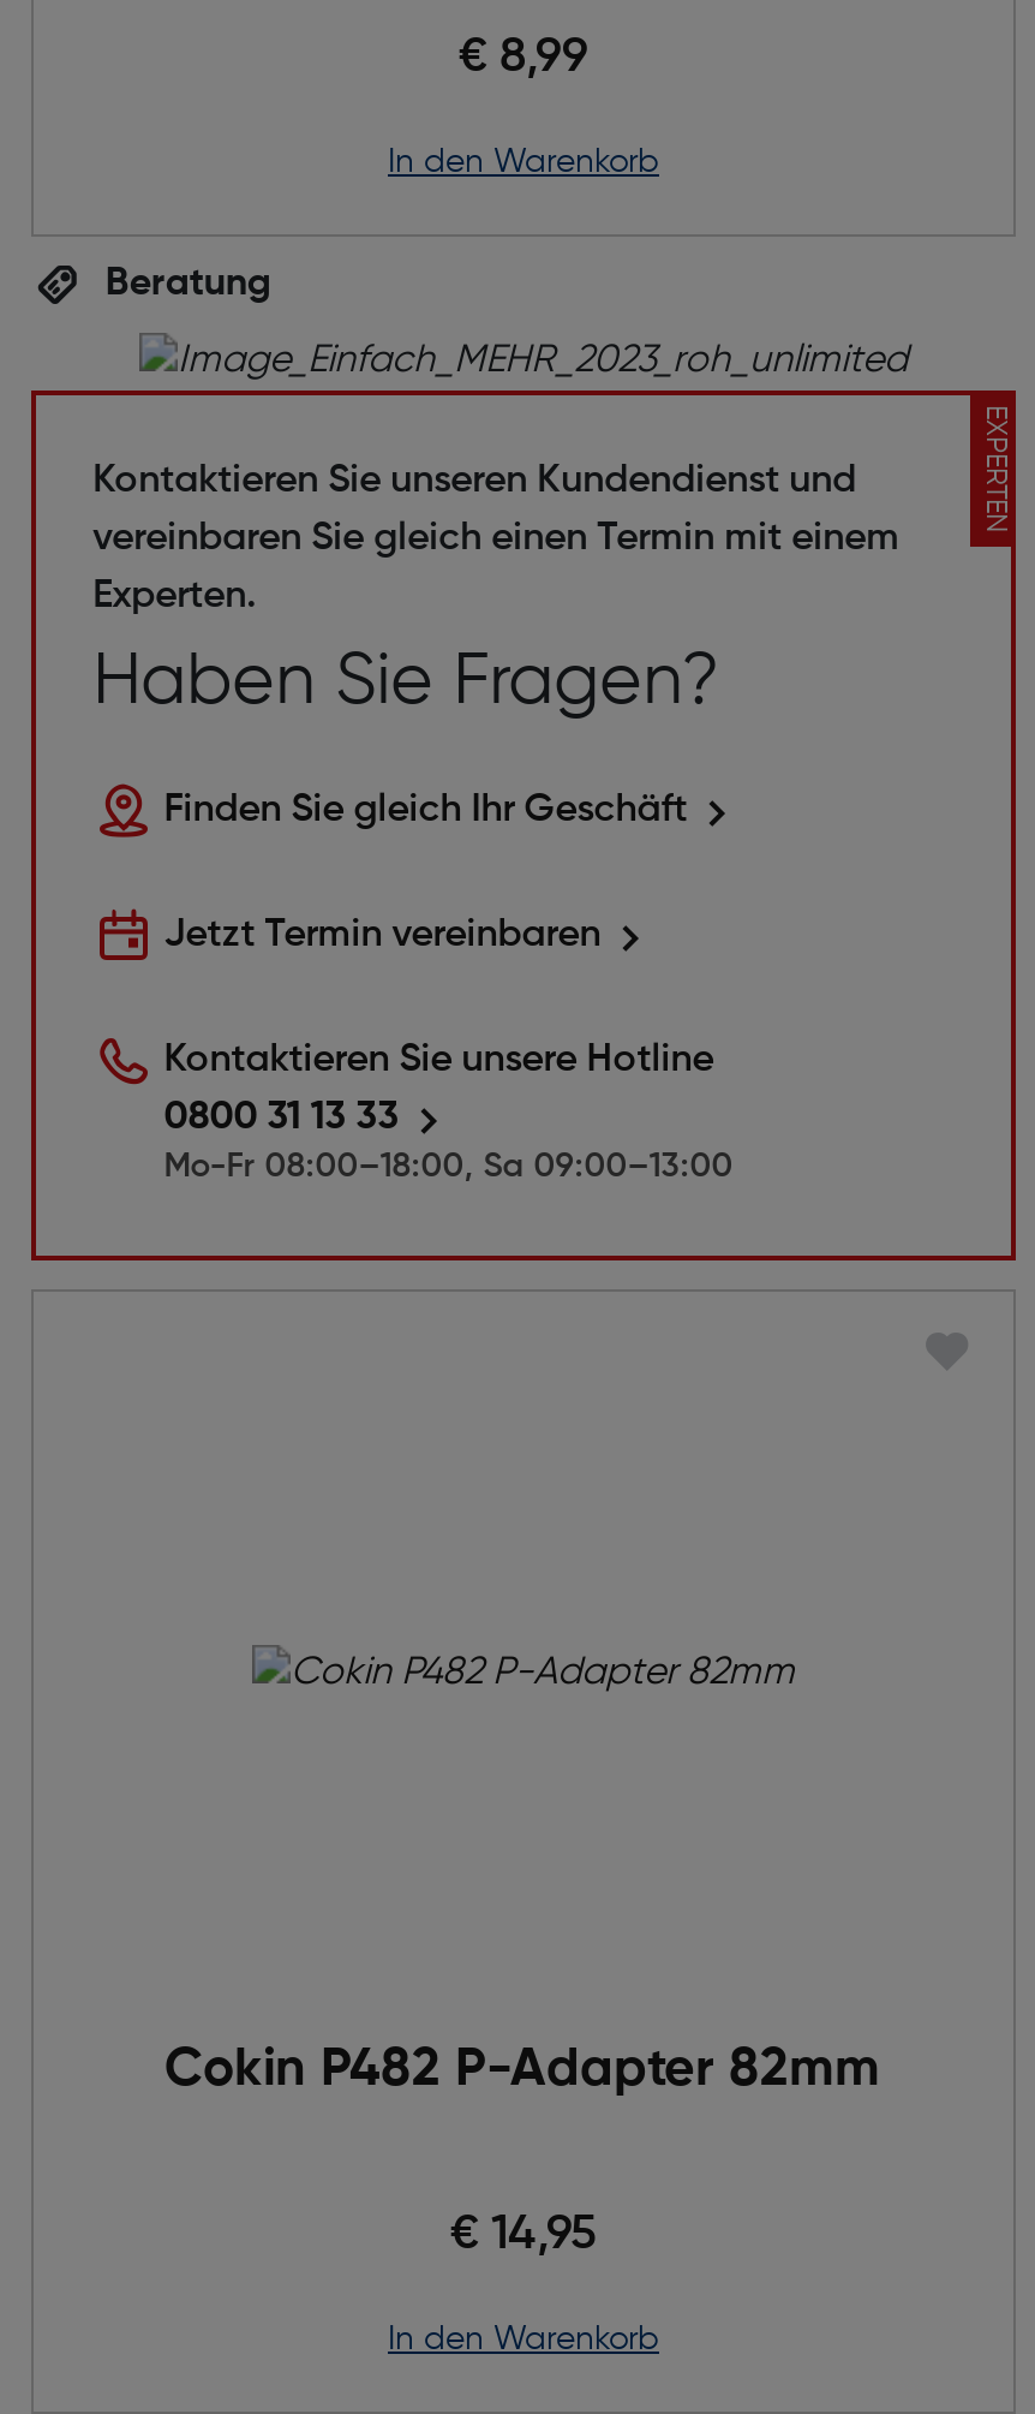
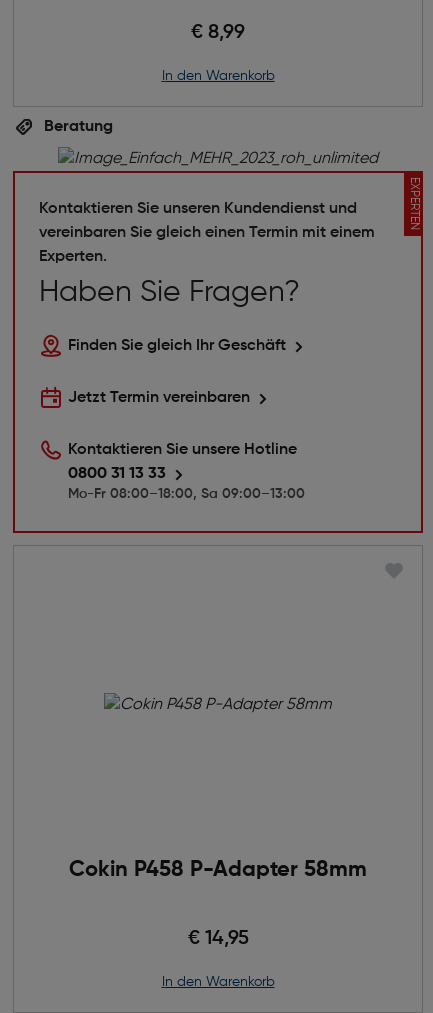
- Cokin P482 P-Adapter 82mm
+ Cokin P458 P-Adapter 58mm
